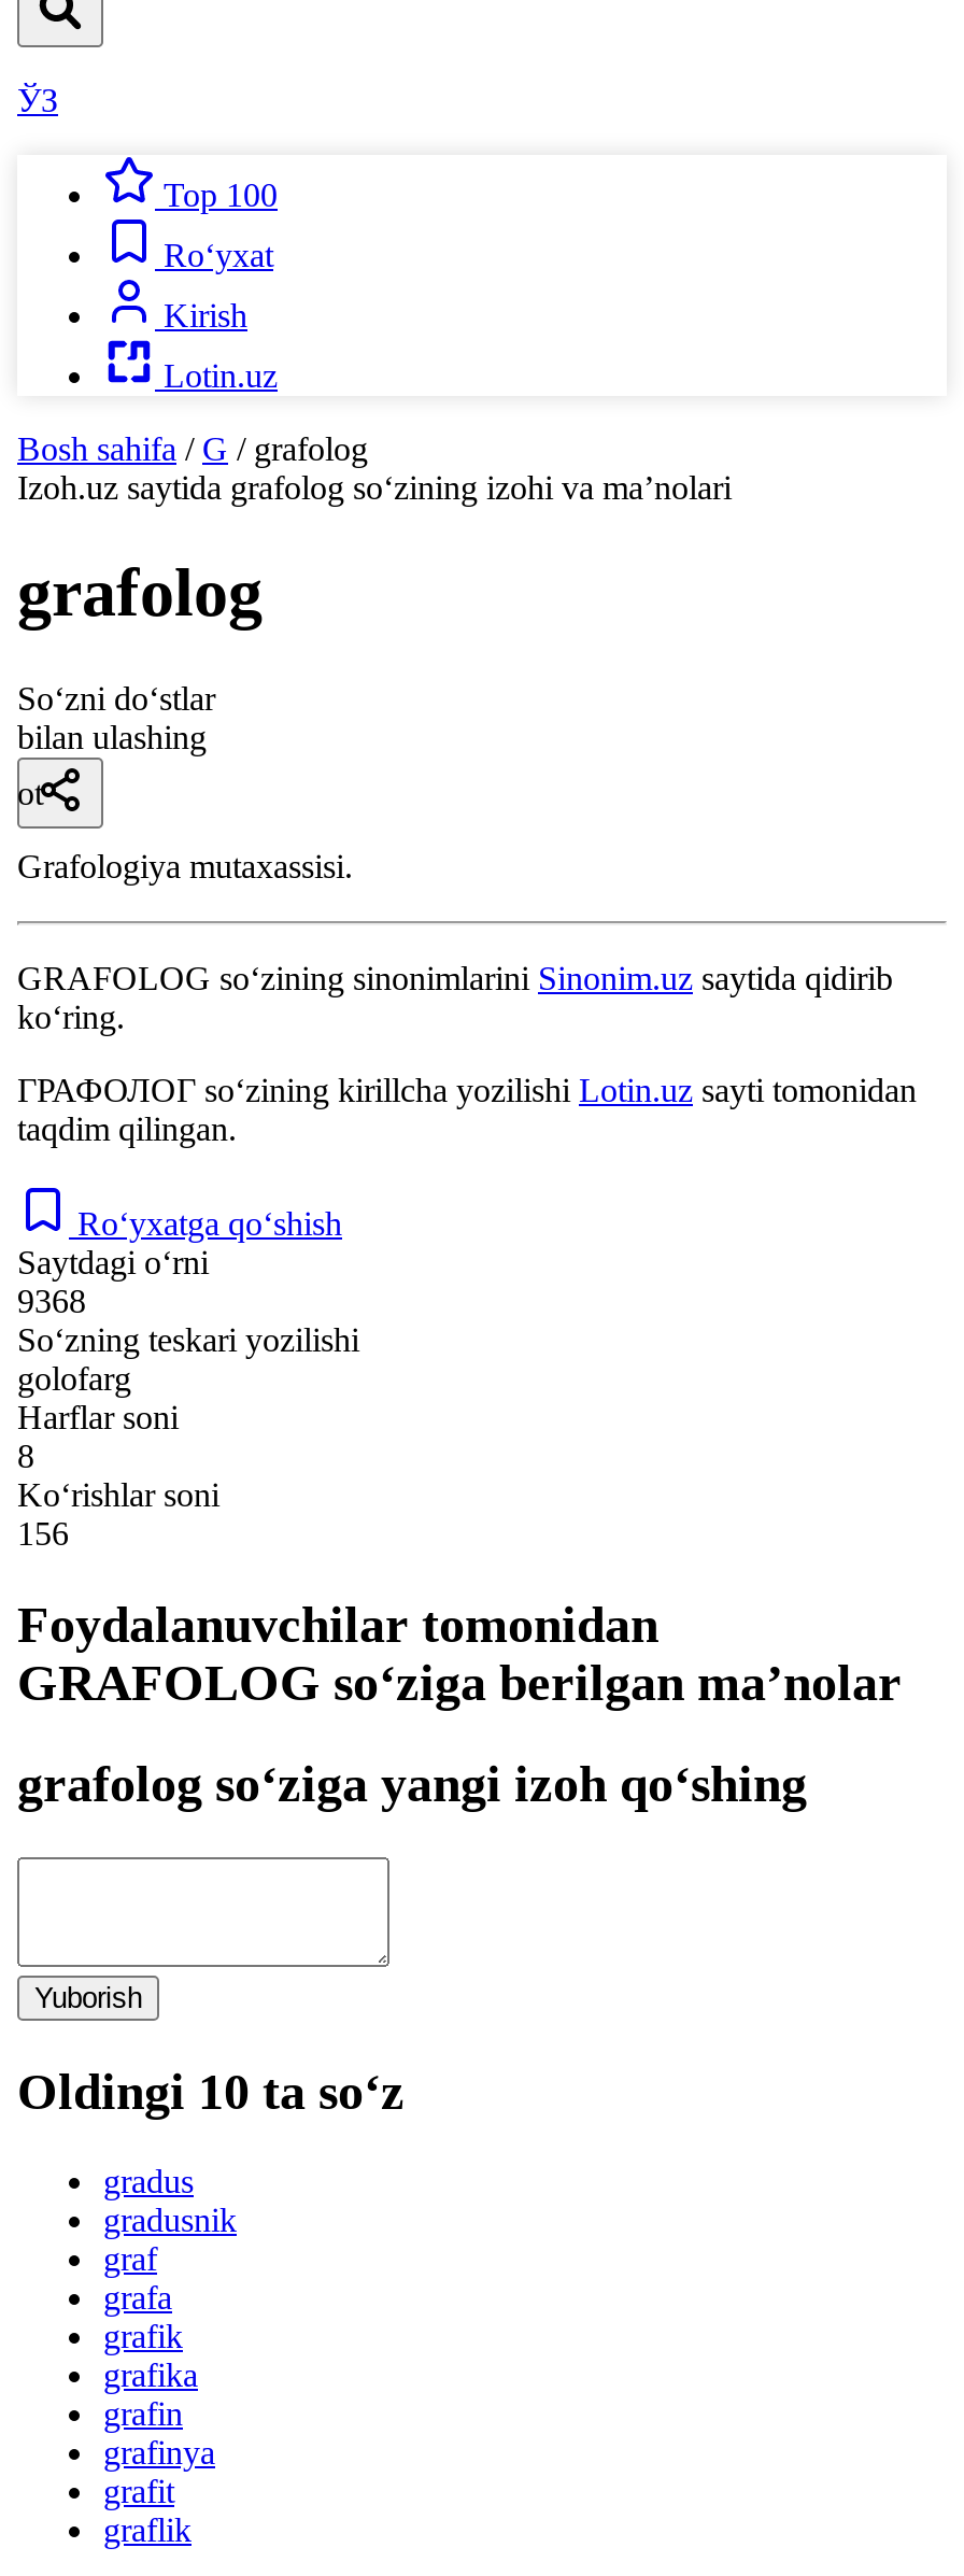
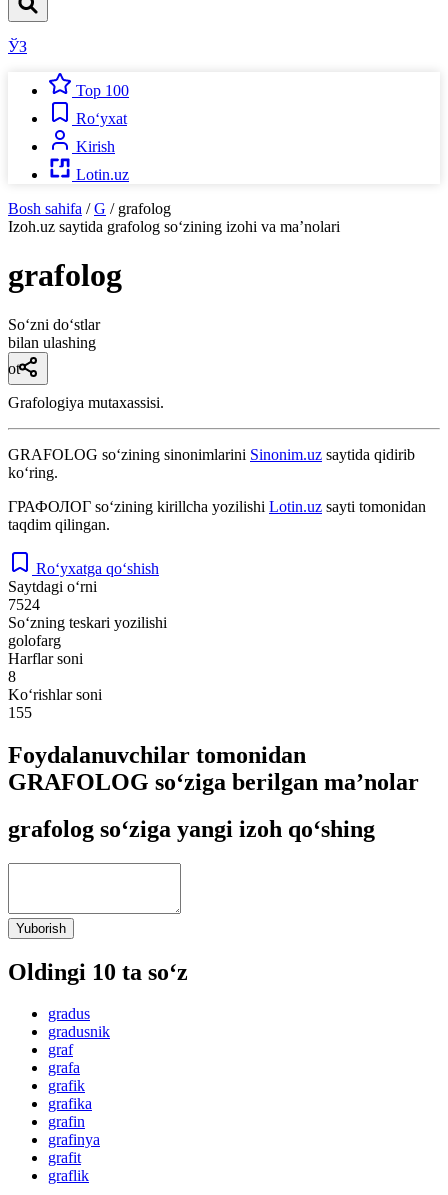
- 9368
+ 7524

- 156
+ 155
